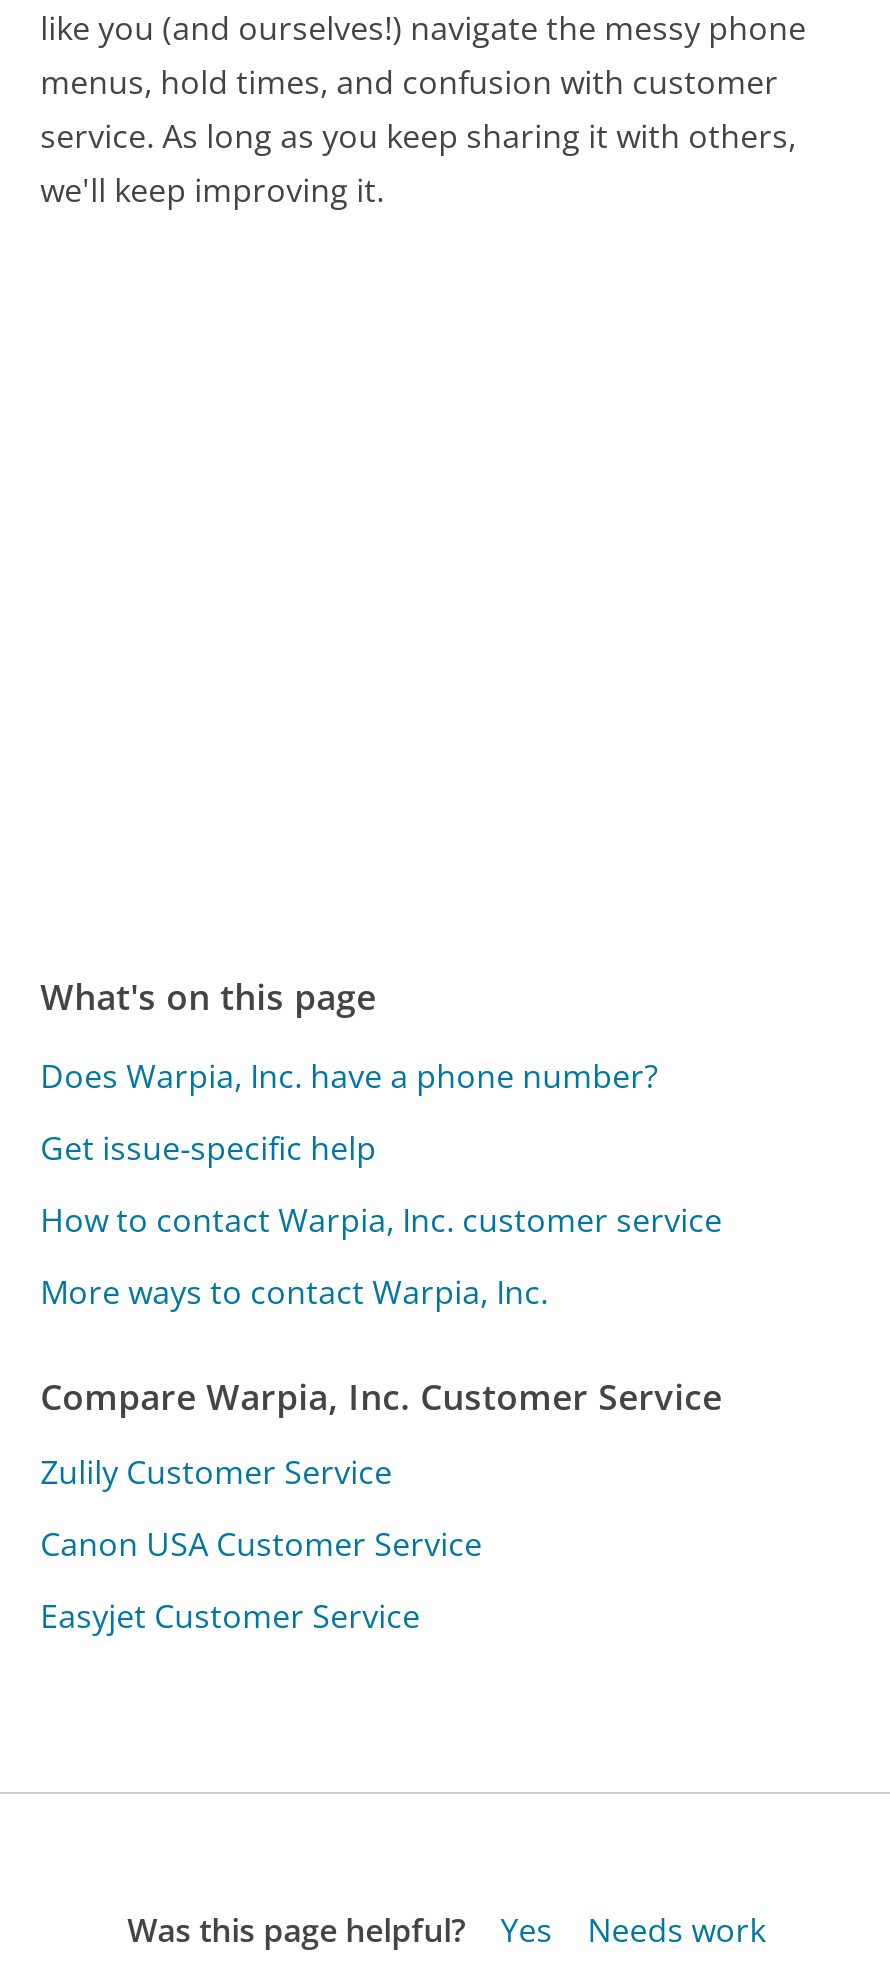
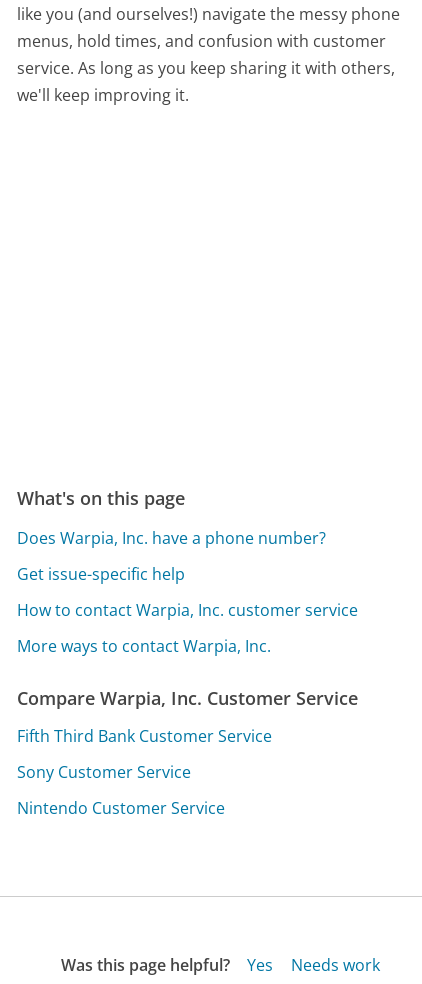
- Zulily Customer Service
+ Fifth Third Bank Customer Service

- Canon USA Customer Service
+ Sony Customer Service

- Easyjet Customer Service
+ Nintendo Customer Service
